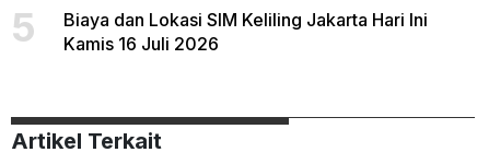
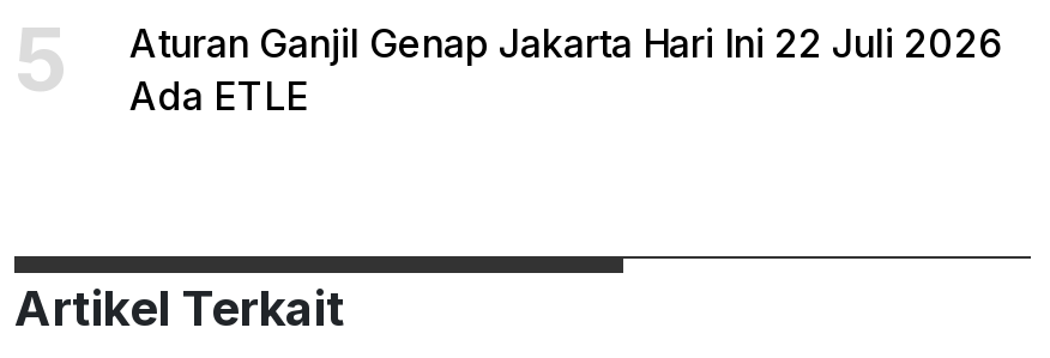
- Biaya dan Lokasi SIM Keliling Jakarta Hari Ini
- Kamis 16 Juli 2026
+ Aturan Ganjil Genap Jakarta Hari Ini 22 Juli 2026
+ Ada ETLE
